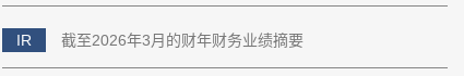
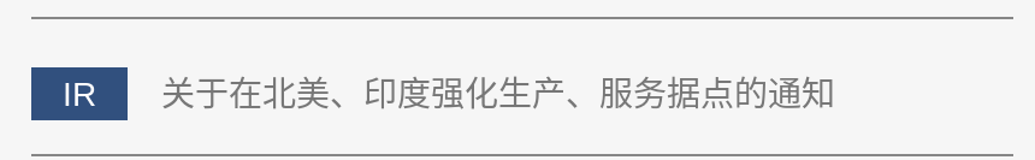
- 截至2026年3月的财年财务业绩摘要
+ 关于在北美、印度强化生产、服务据点的通知
